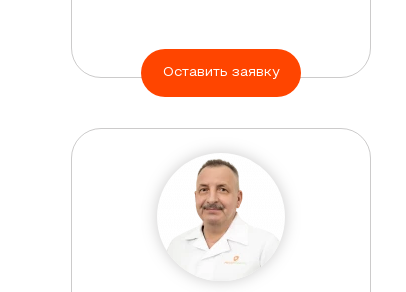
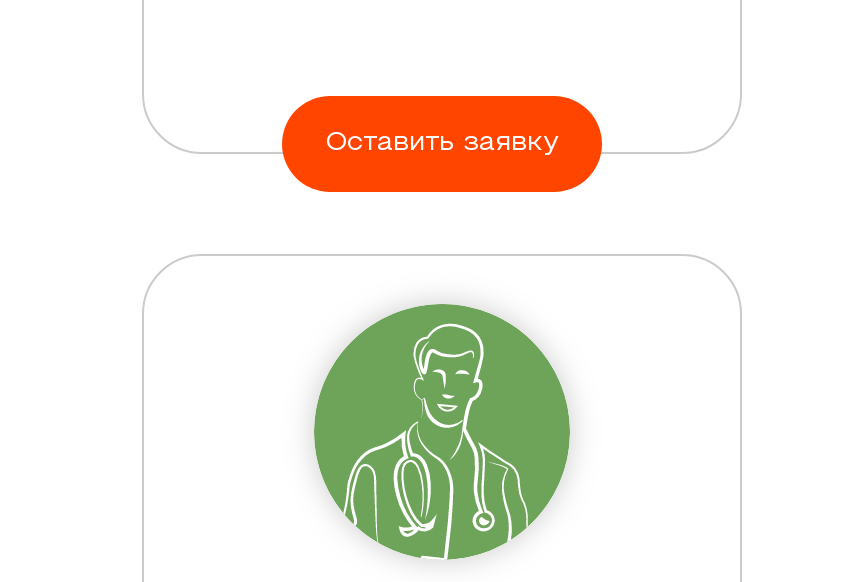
- [image]
+ [image]
